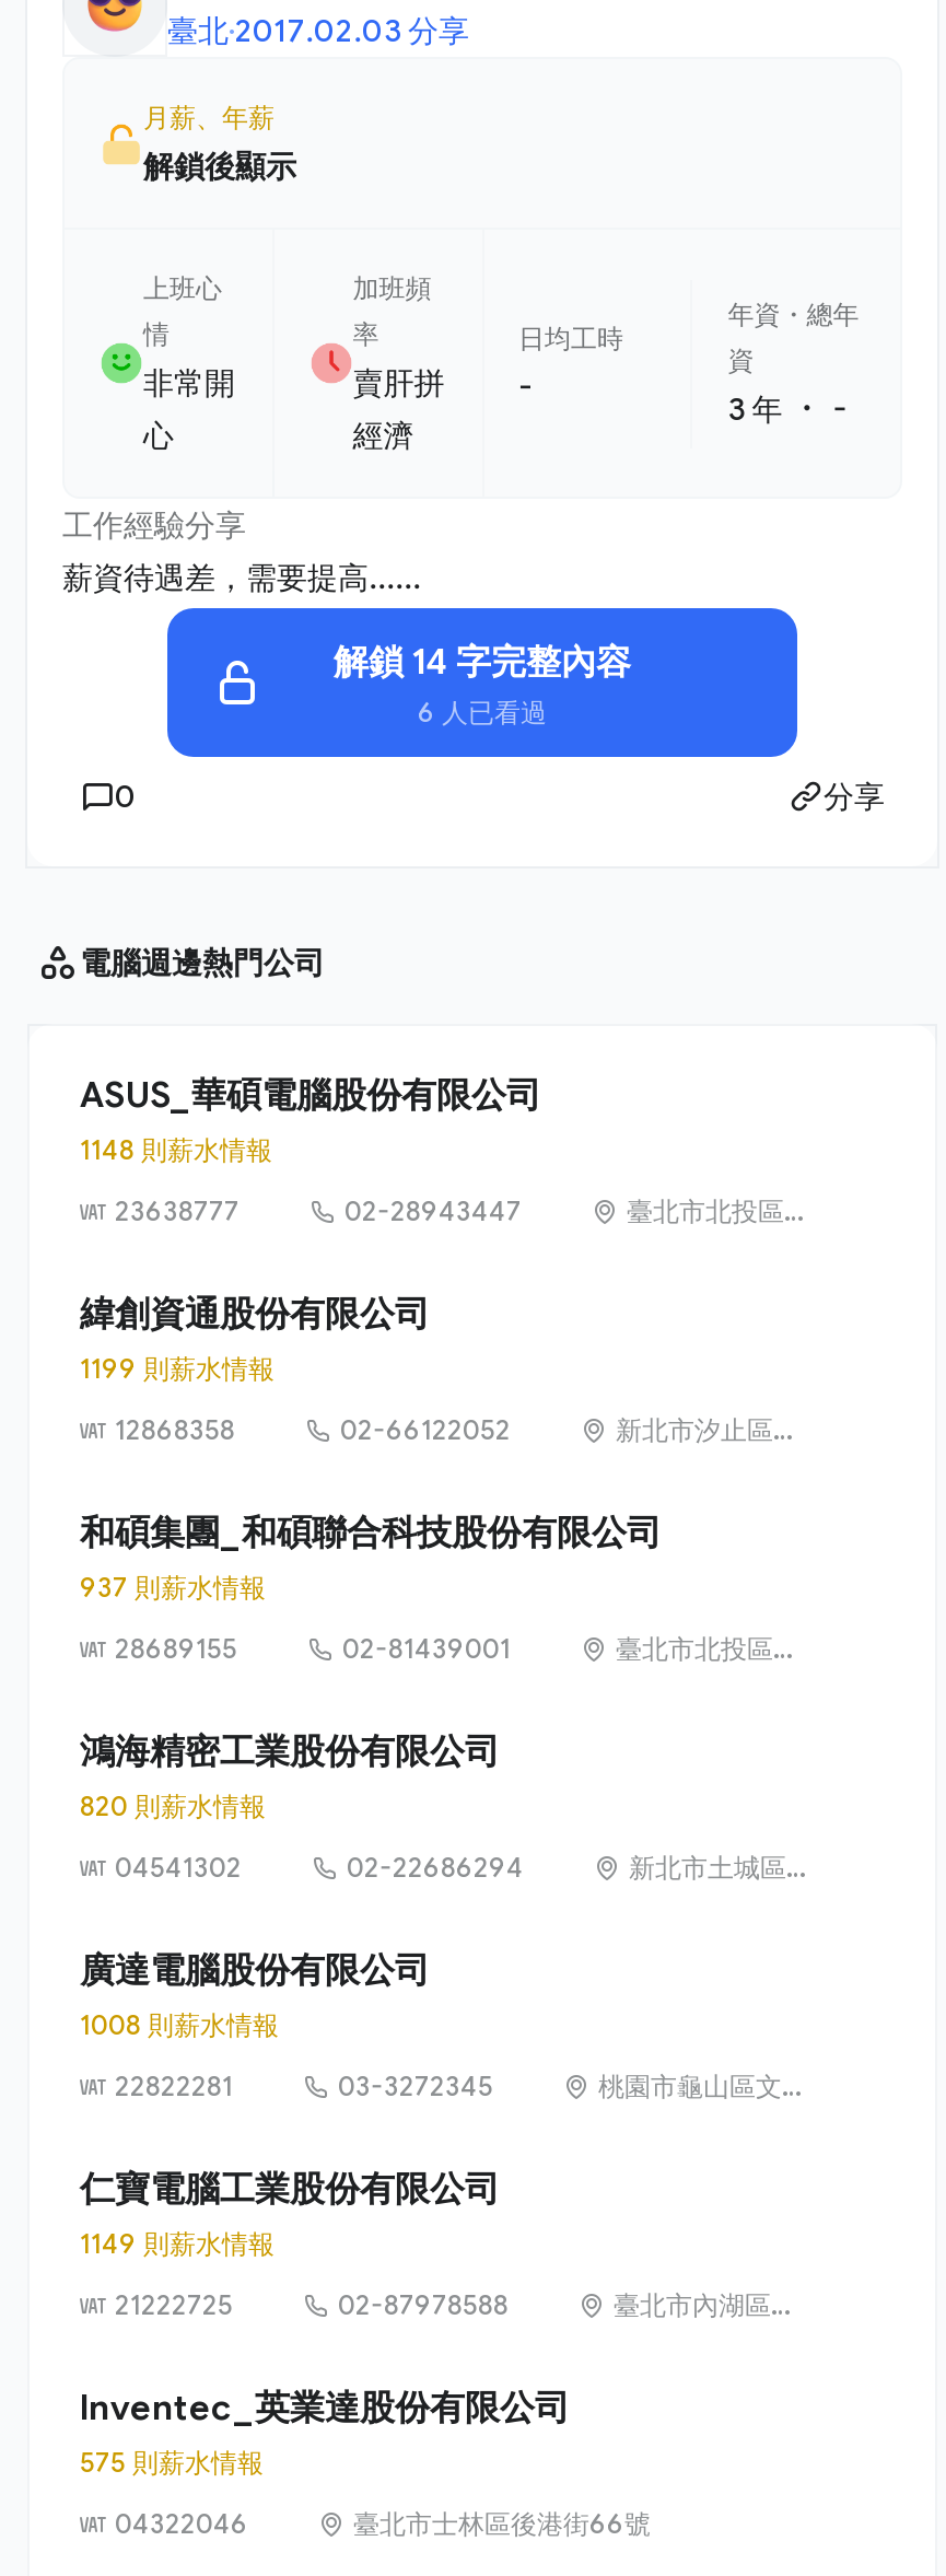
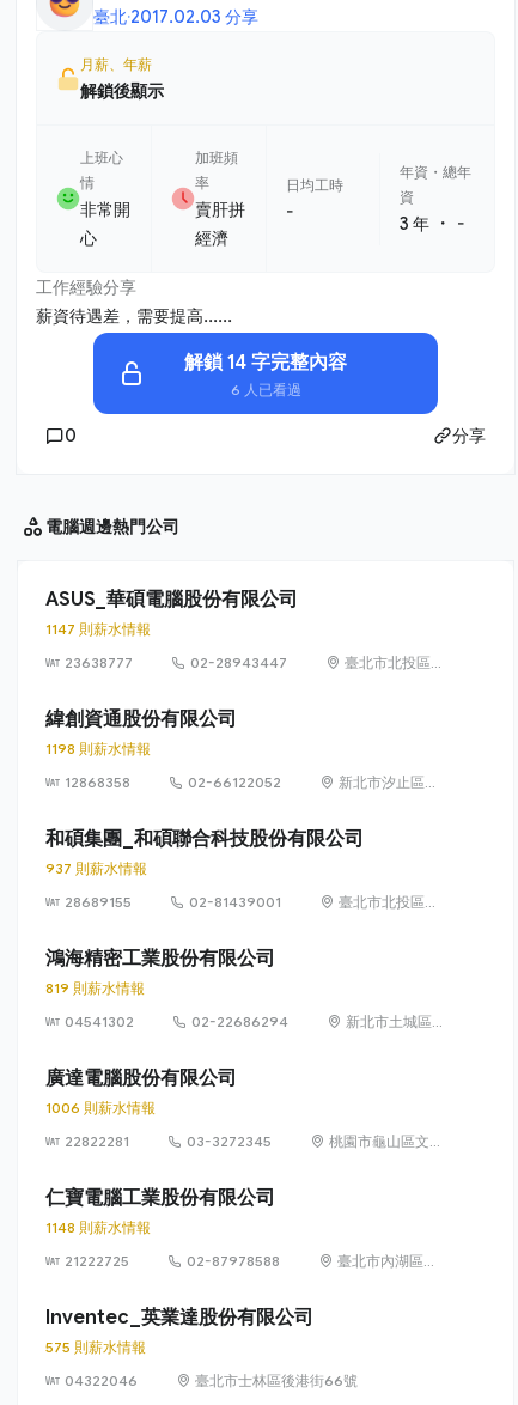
- 1148 則薪水情報
+ 1147 則薪水情報

- 1199 則薪水情報
+ 1198 則薪水情報

- 820 則薪水情報
+ 819 則薪水情報

- 1008 則薪水情報
+ 1006 則薪水情報

- 1149 則薪水情報
+ 1148 則薪水情報
